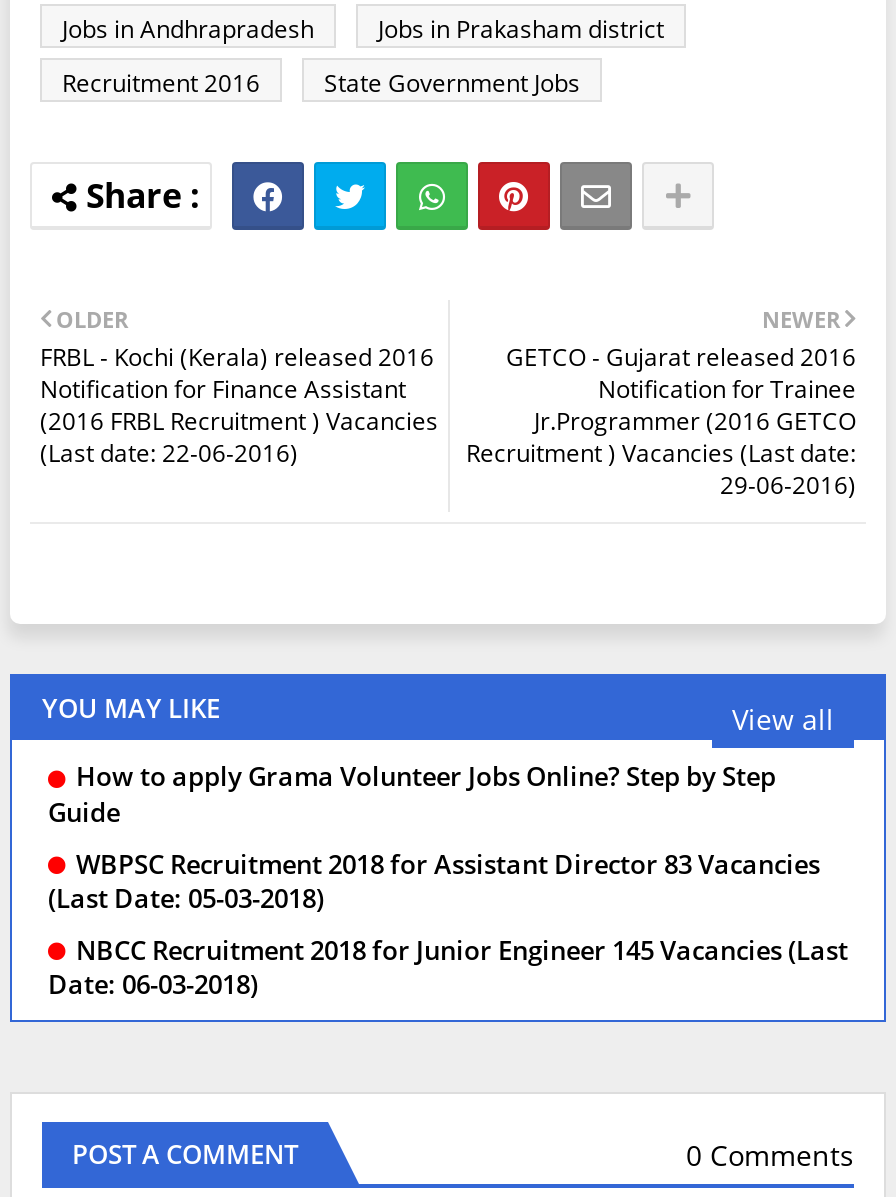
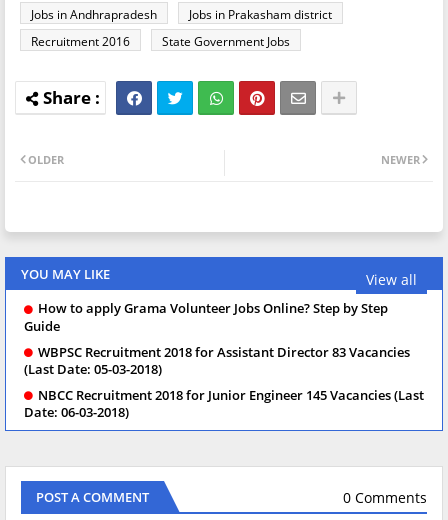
- FRBL - Kochi (Kerala) released 2016
- Notification for Finance Assistant
- (2016 FRBL Recruitment ) Vacancies
- (Last date: 22-06-2016)

- GETCO - Gujarat released 2016
- Notification for Trainee
- Jr.Programmer (2016 GETCO
- Recruitment ) Vacancies (Last date:
- 29-06-2016)
